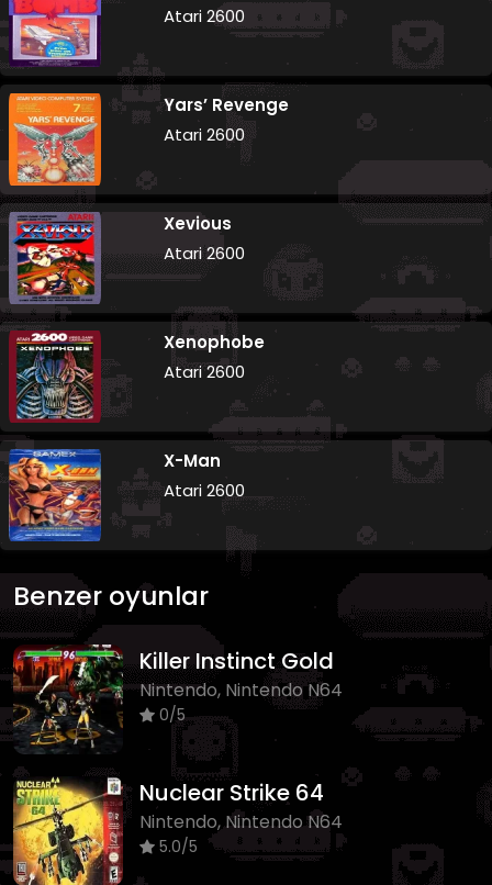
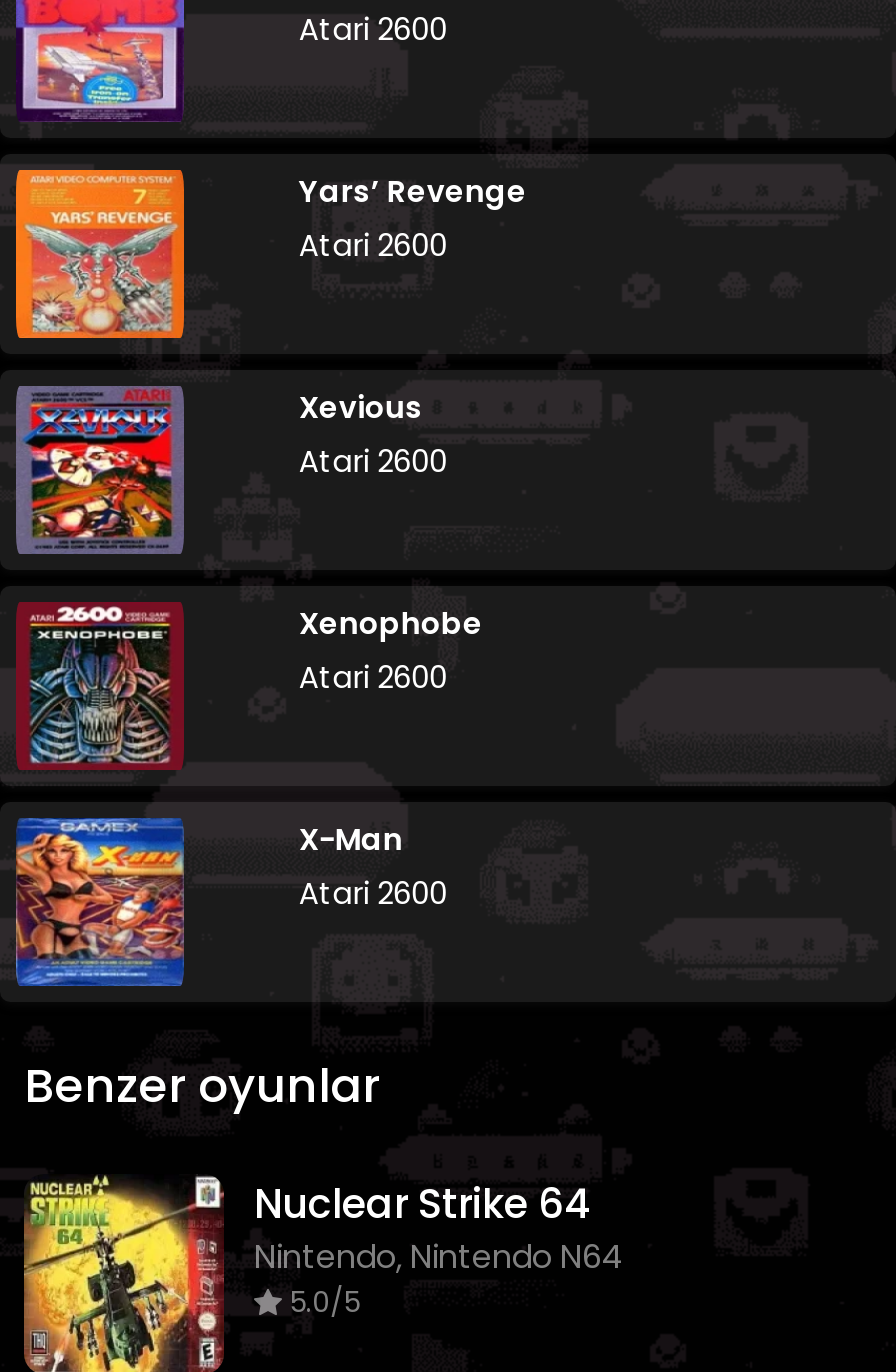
- [image]
- Killer Instinct Gold
- Nintendo, Nintendo N64
- 0/5
